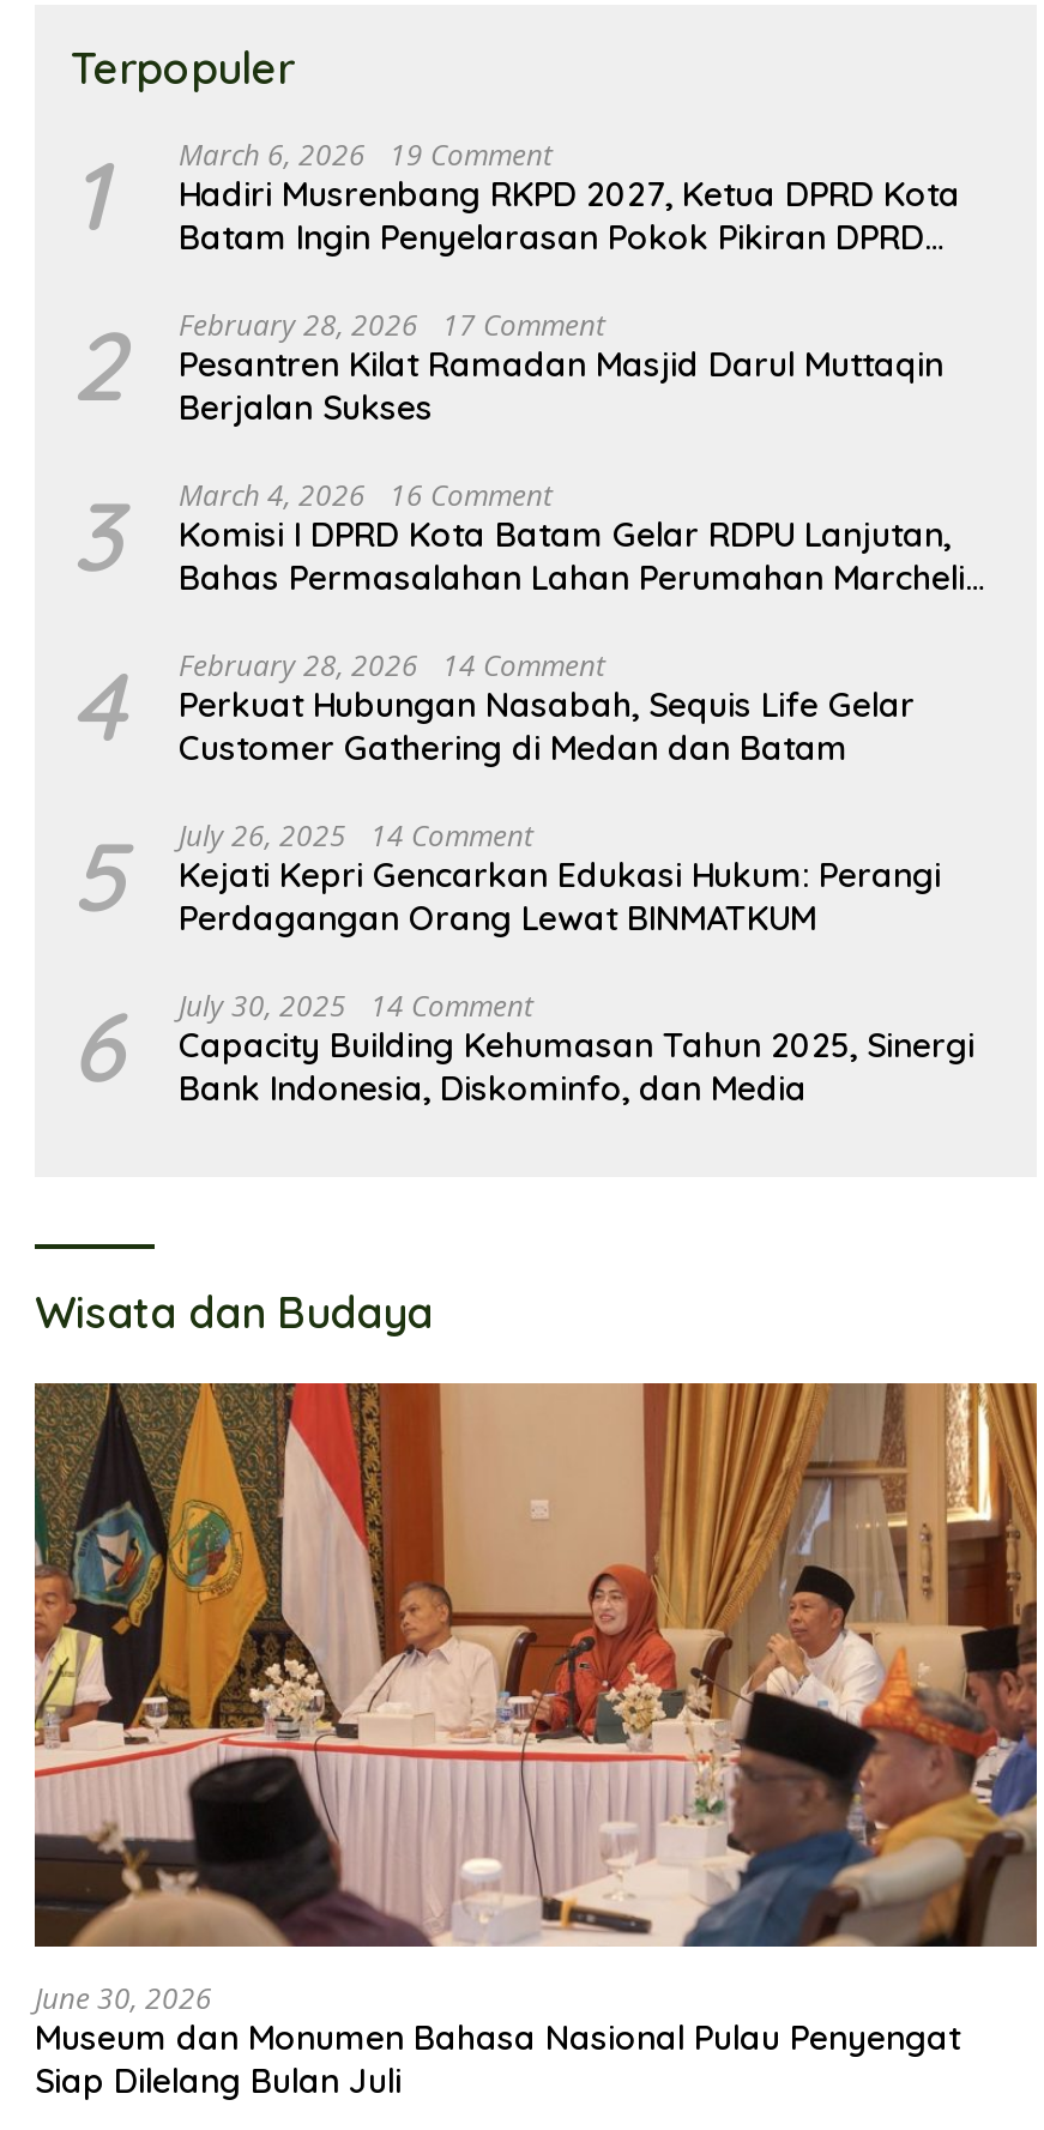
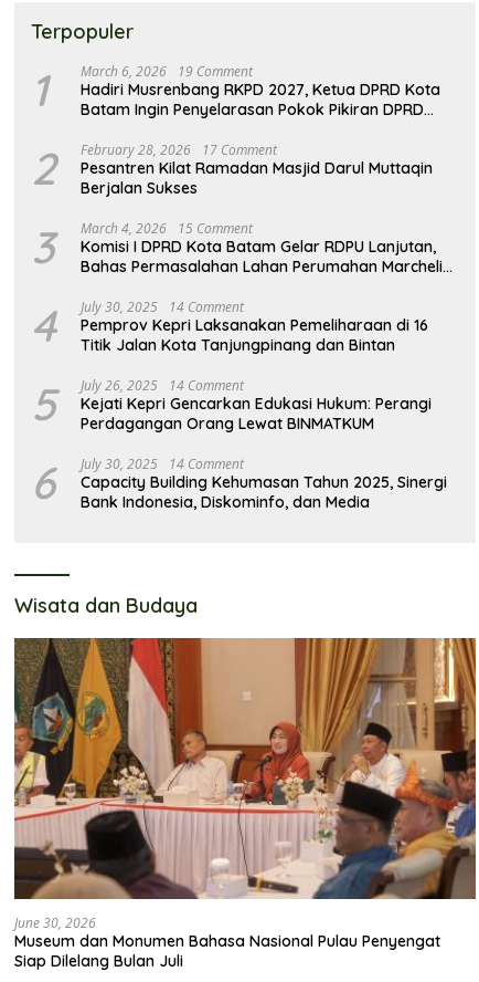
- March 4, 2026 16 Comment
+ March 4, 2026 15 Comment

- February 28, 2026 14 Comment
- Perkuat Hubungan Nasabah, Sequis Life Gelar
- Customer Gathering di Medan dan Batam
+ July 30, 2025 14 Comment
+ Pemprov Kepri Laksanakan Pemeliharaan di 16
+ Titik Jalan Kota Tanjungpinang dan Bintan
